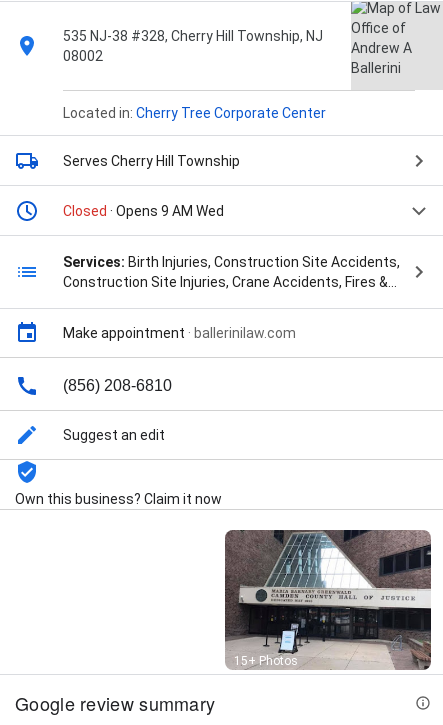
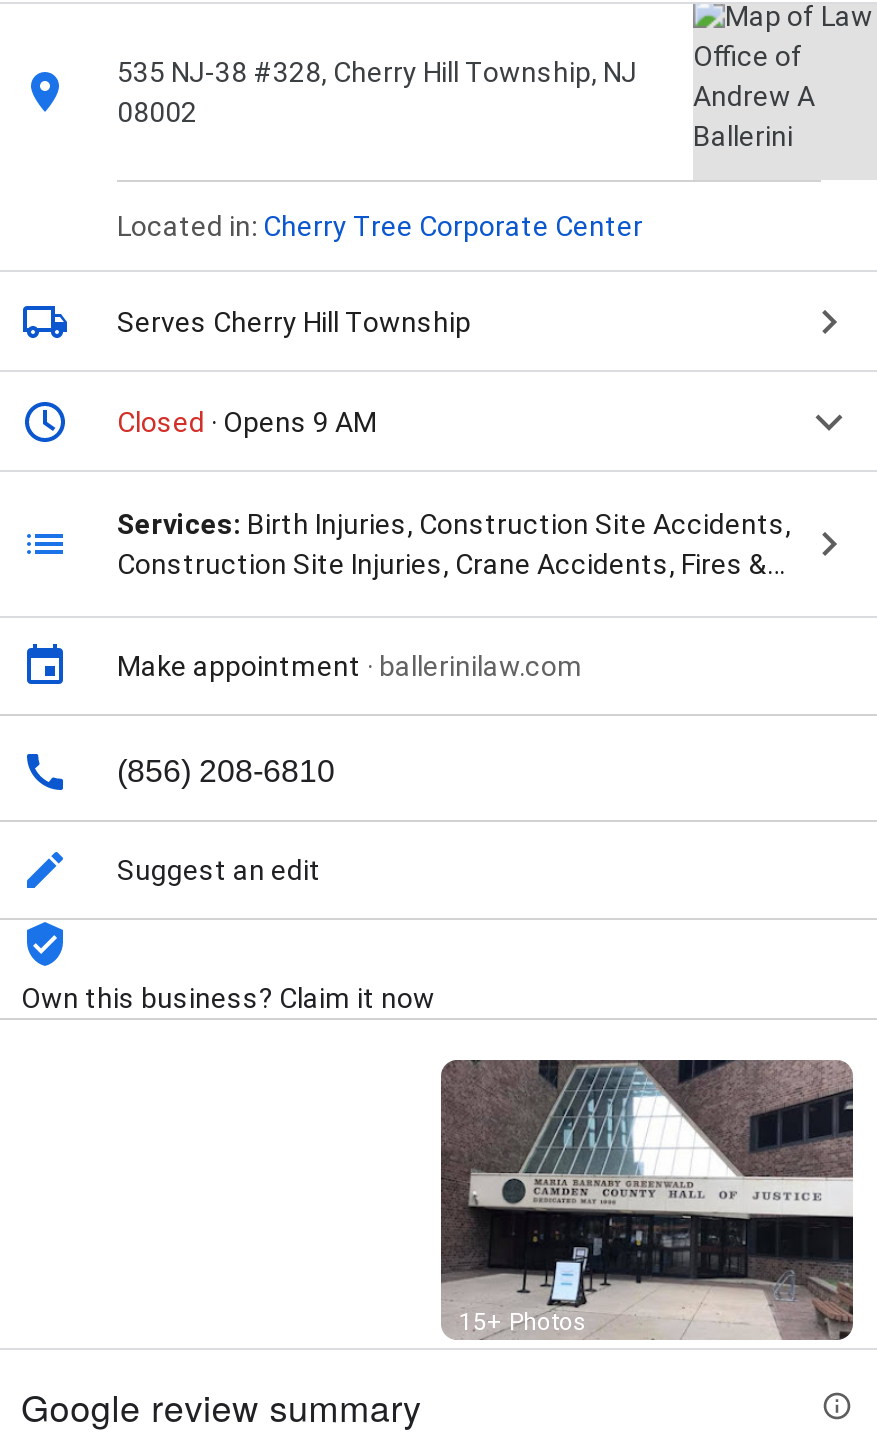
- Closed · Opens 9 AM Wed
+ Closed · Opens 9 AM
